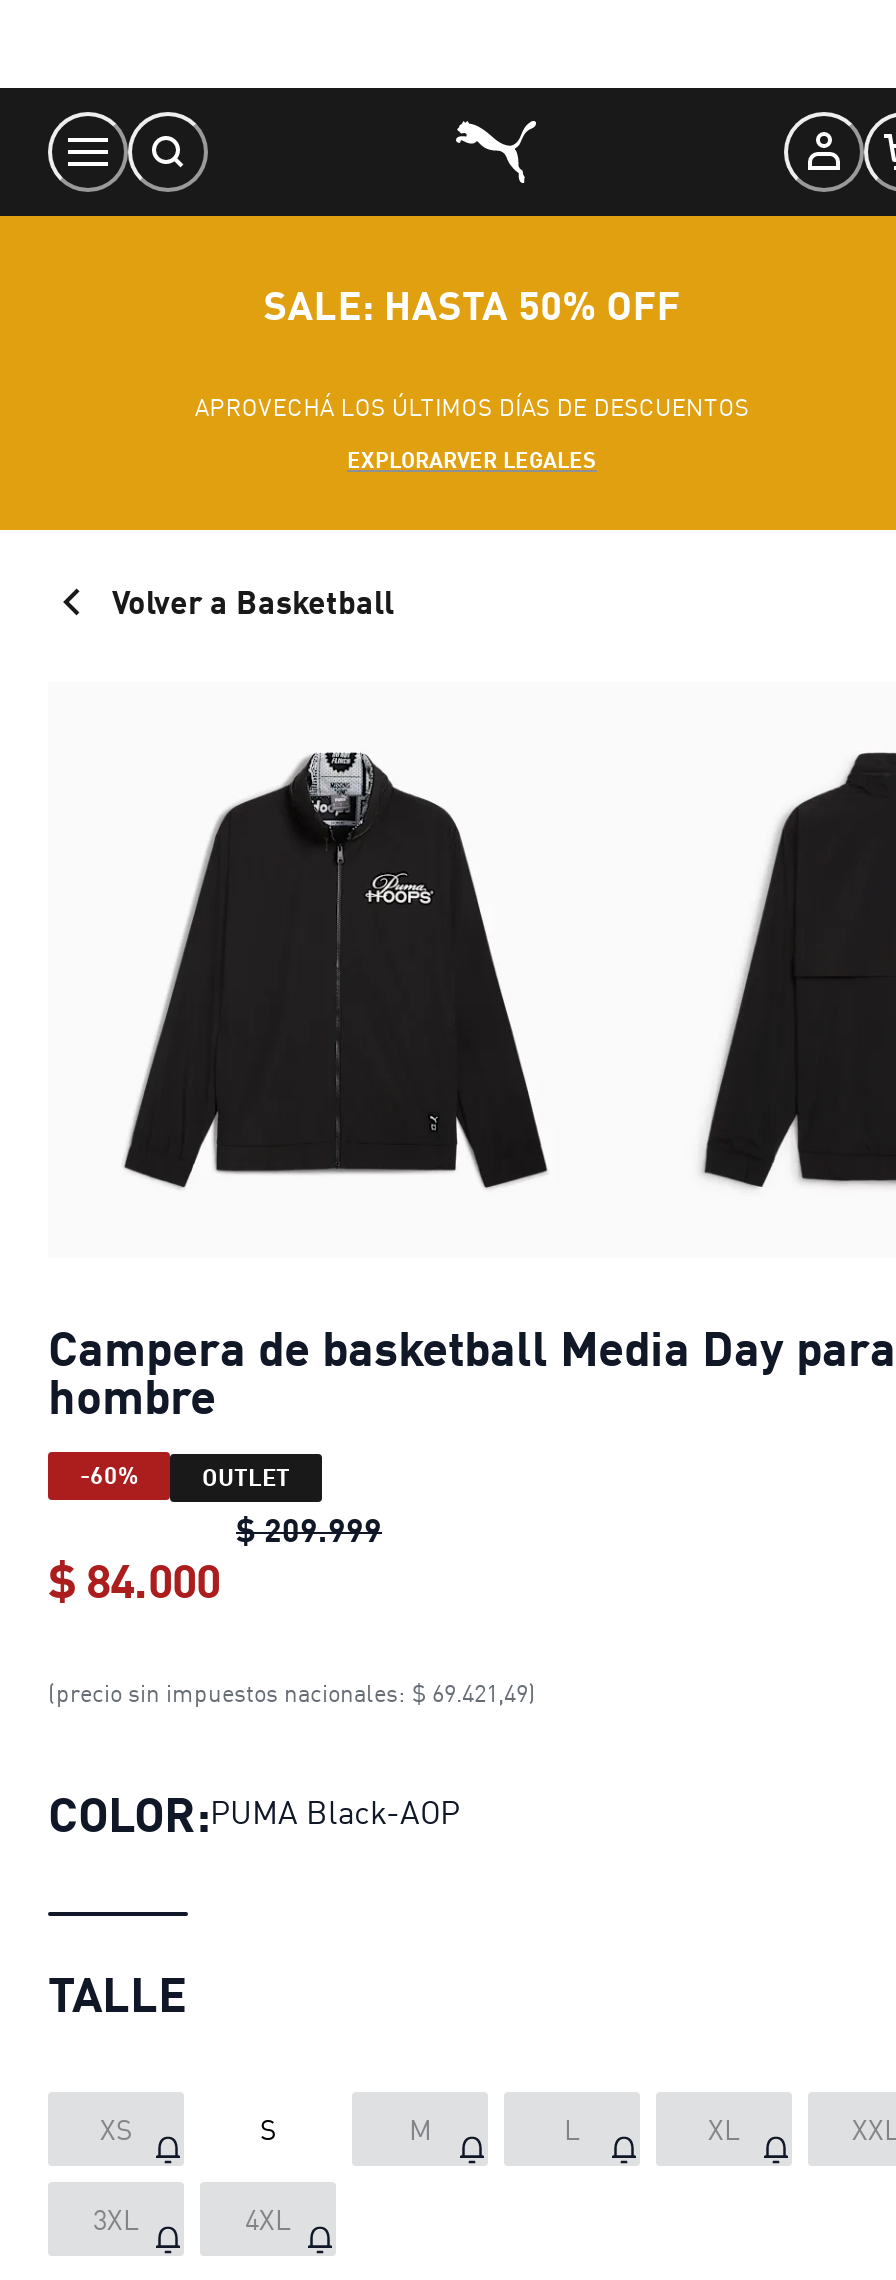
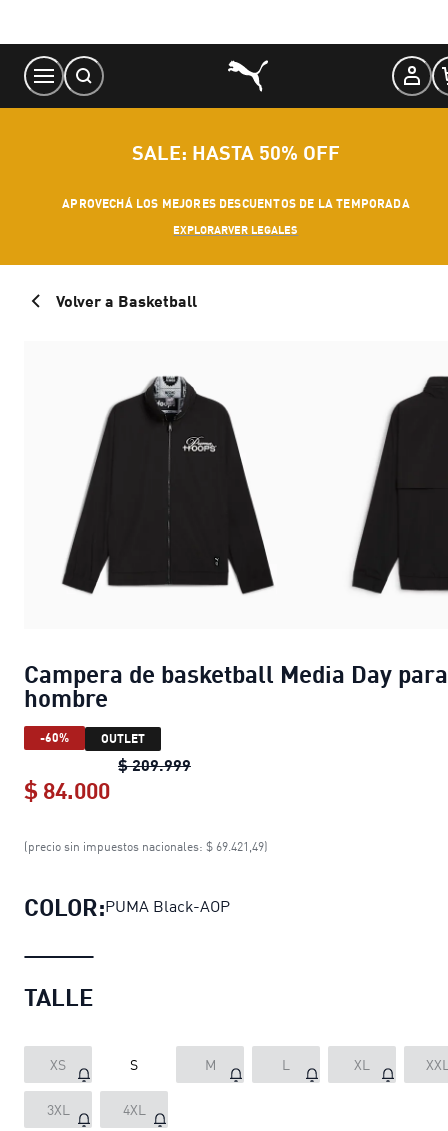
- APROVECHÁ LOS ÚLTIMOS DÍAS DE DESCUENTOS
+ APROVECHÁ LOS MEJORES DESCUENTOS DE LA TEMPORADA
